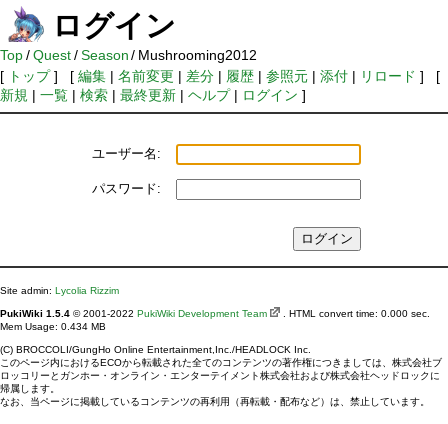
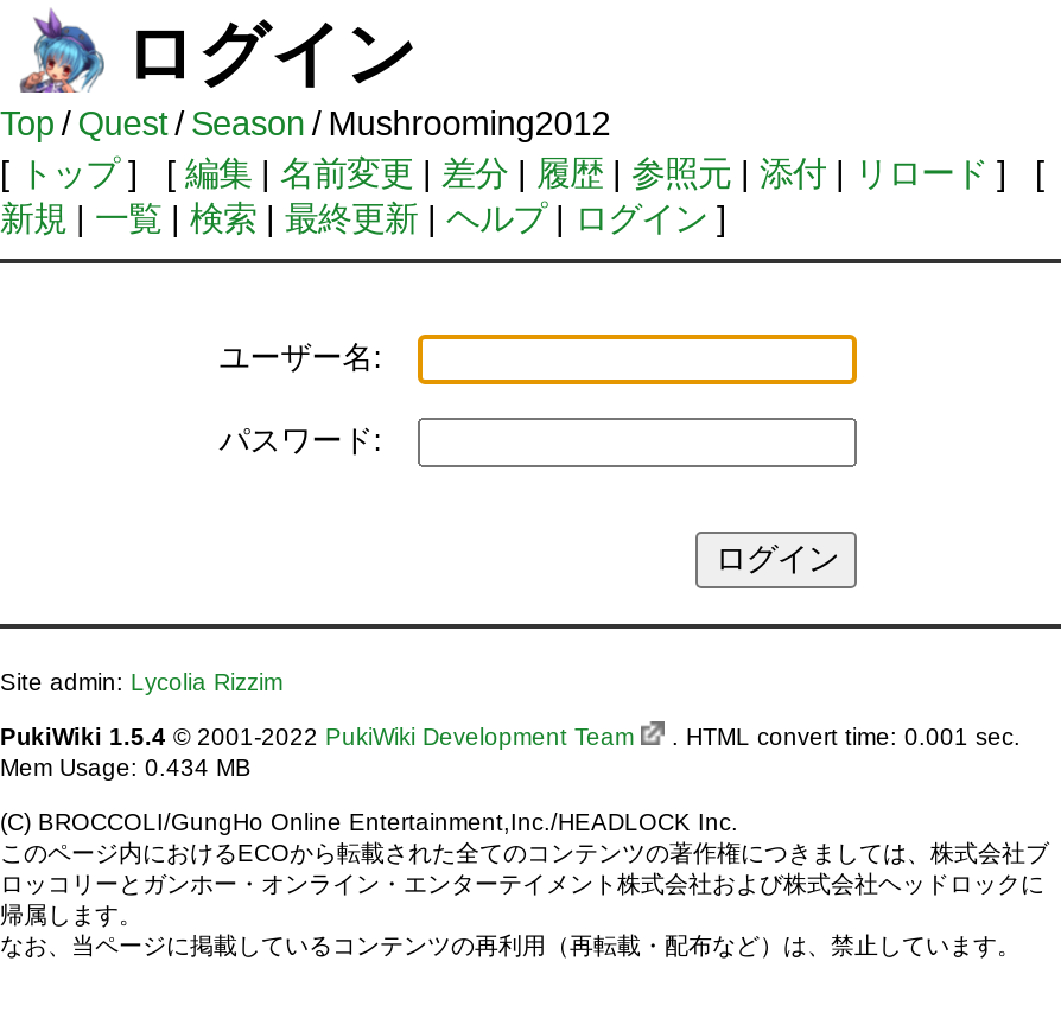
- . HTML convert time: 0.000 sec.
+ . HTML convert time: 0.001 sec.
